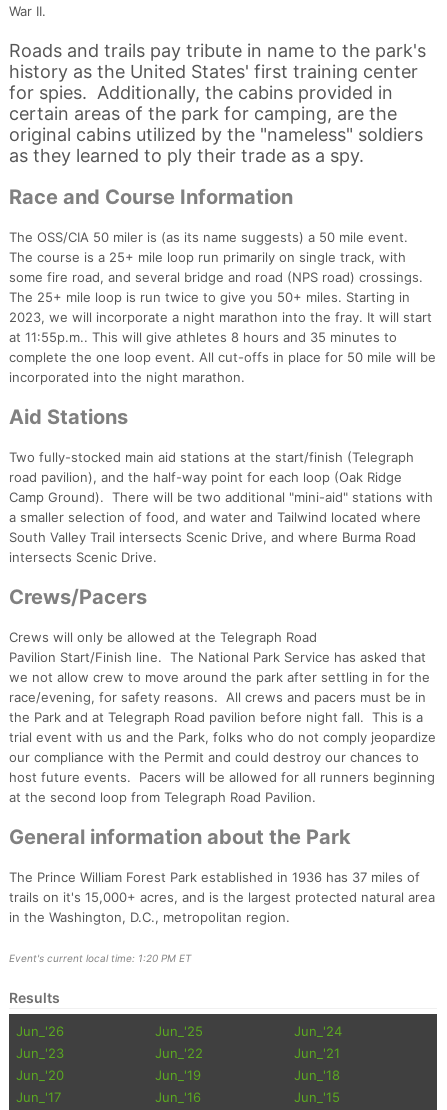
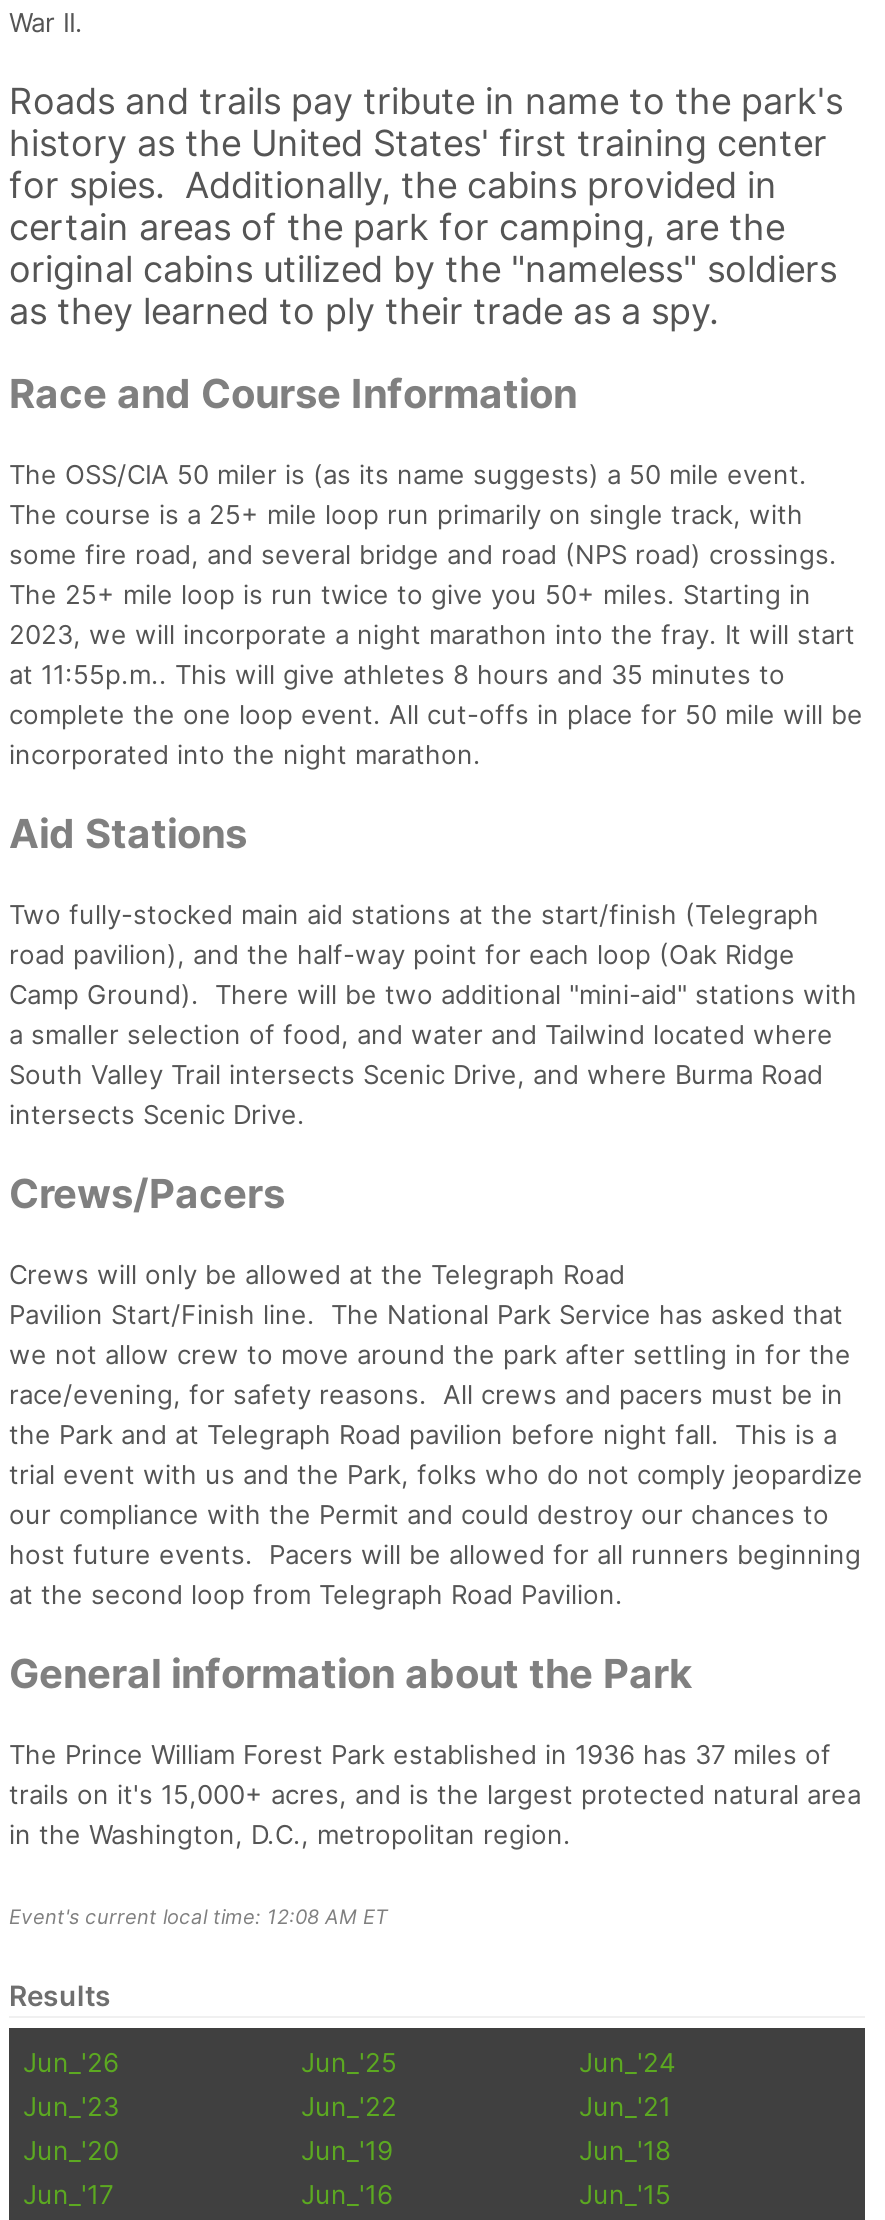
- Event's current local time: 1:20 PM ET
+ Event's current local time: 12:08 AM ET
